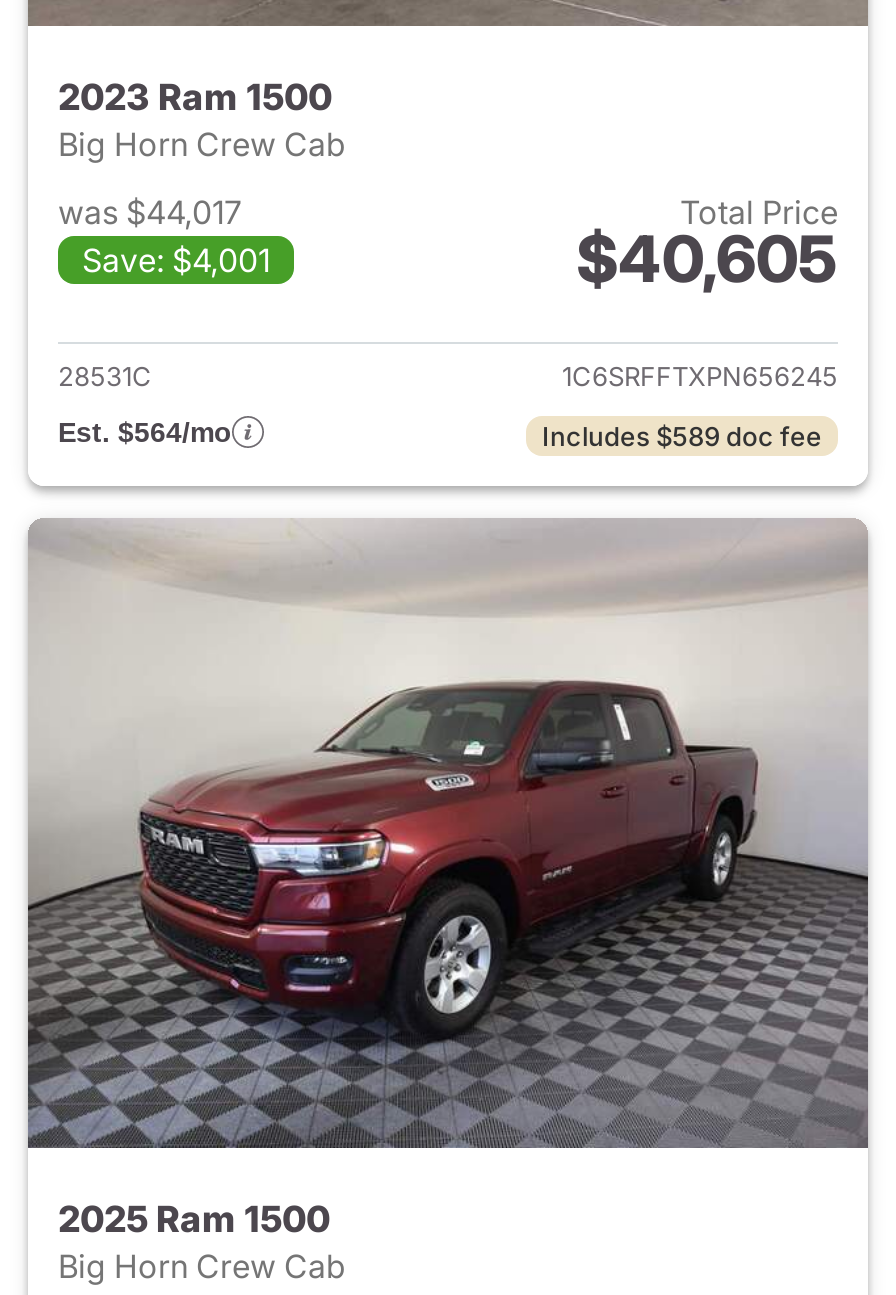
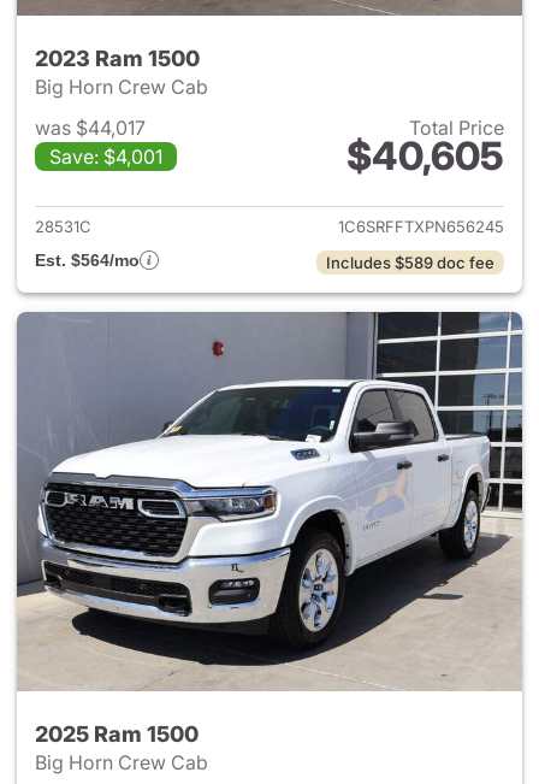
- [image]
+ [image]
